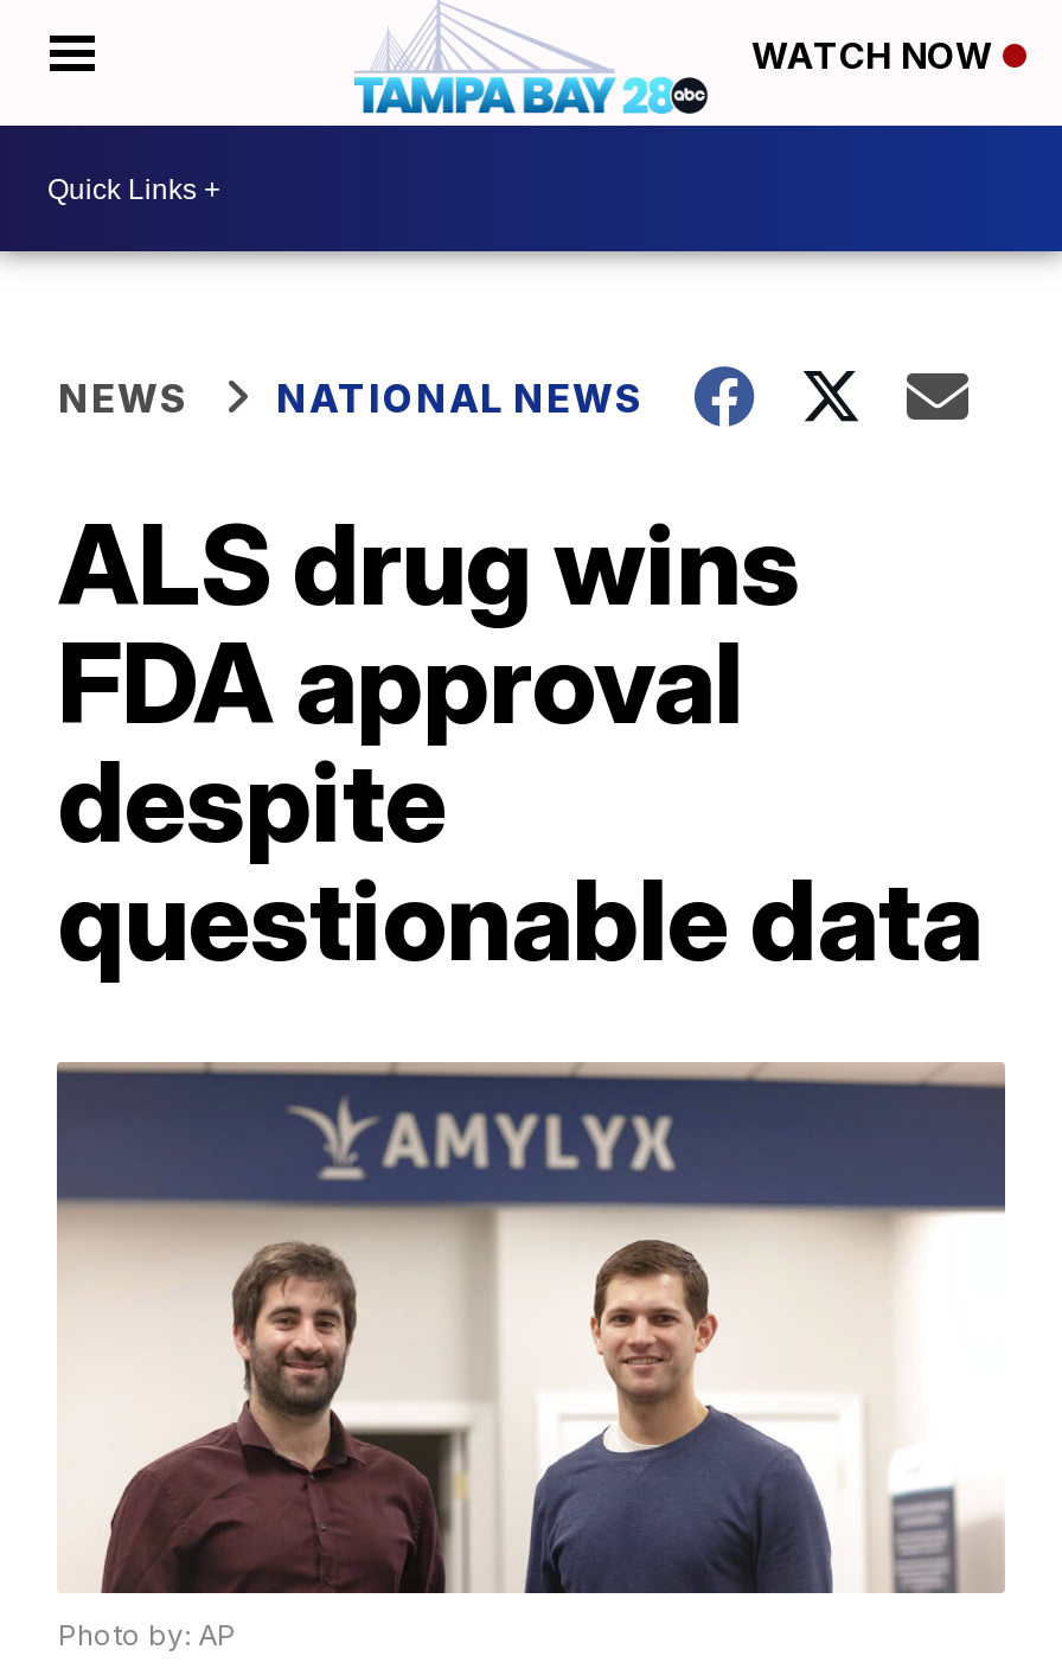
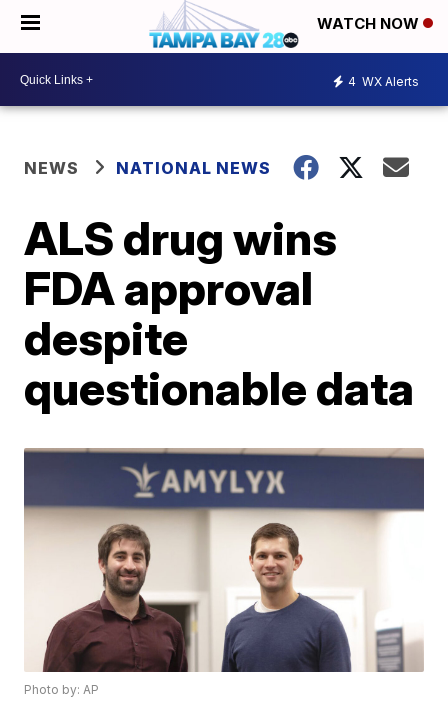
+ 4 WX Alerts
